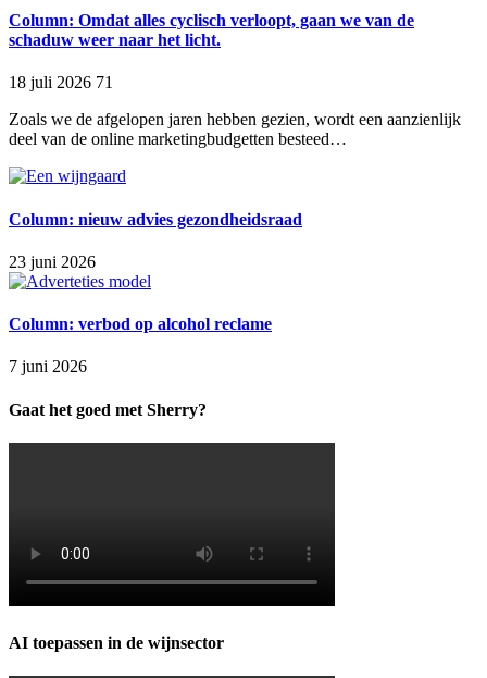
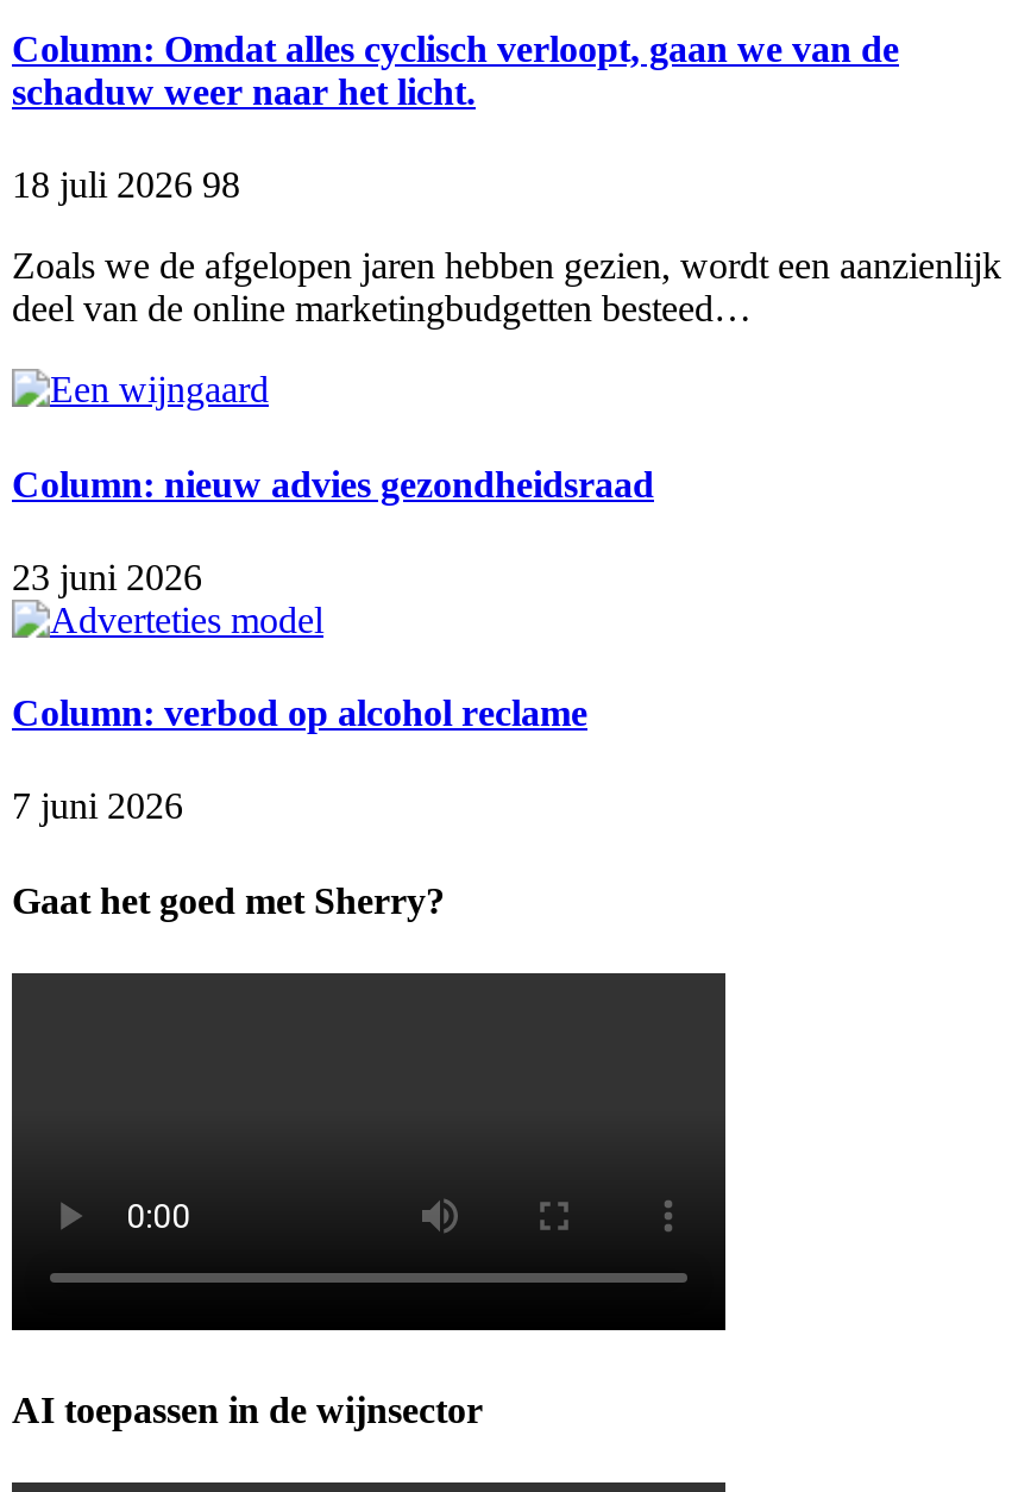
- 18 juli 2026 71
+ 18 juli 2026 98
